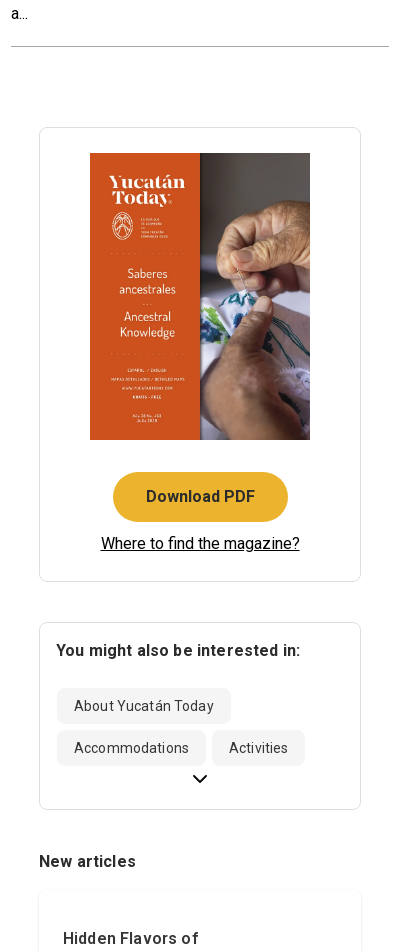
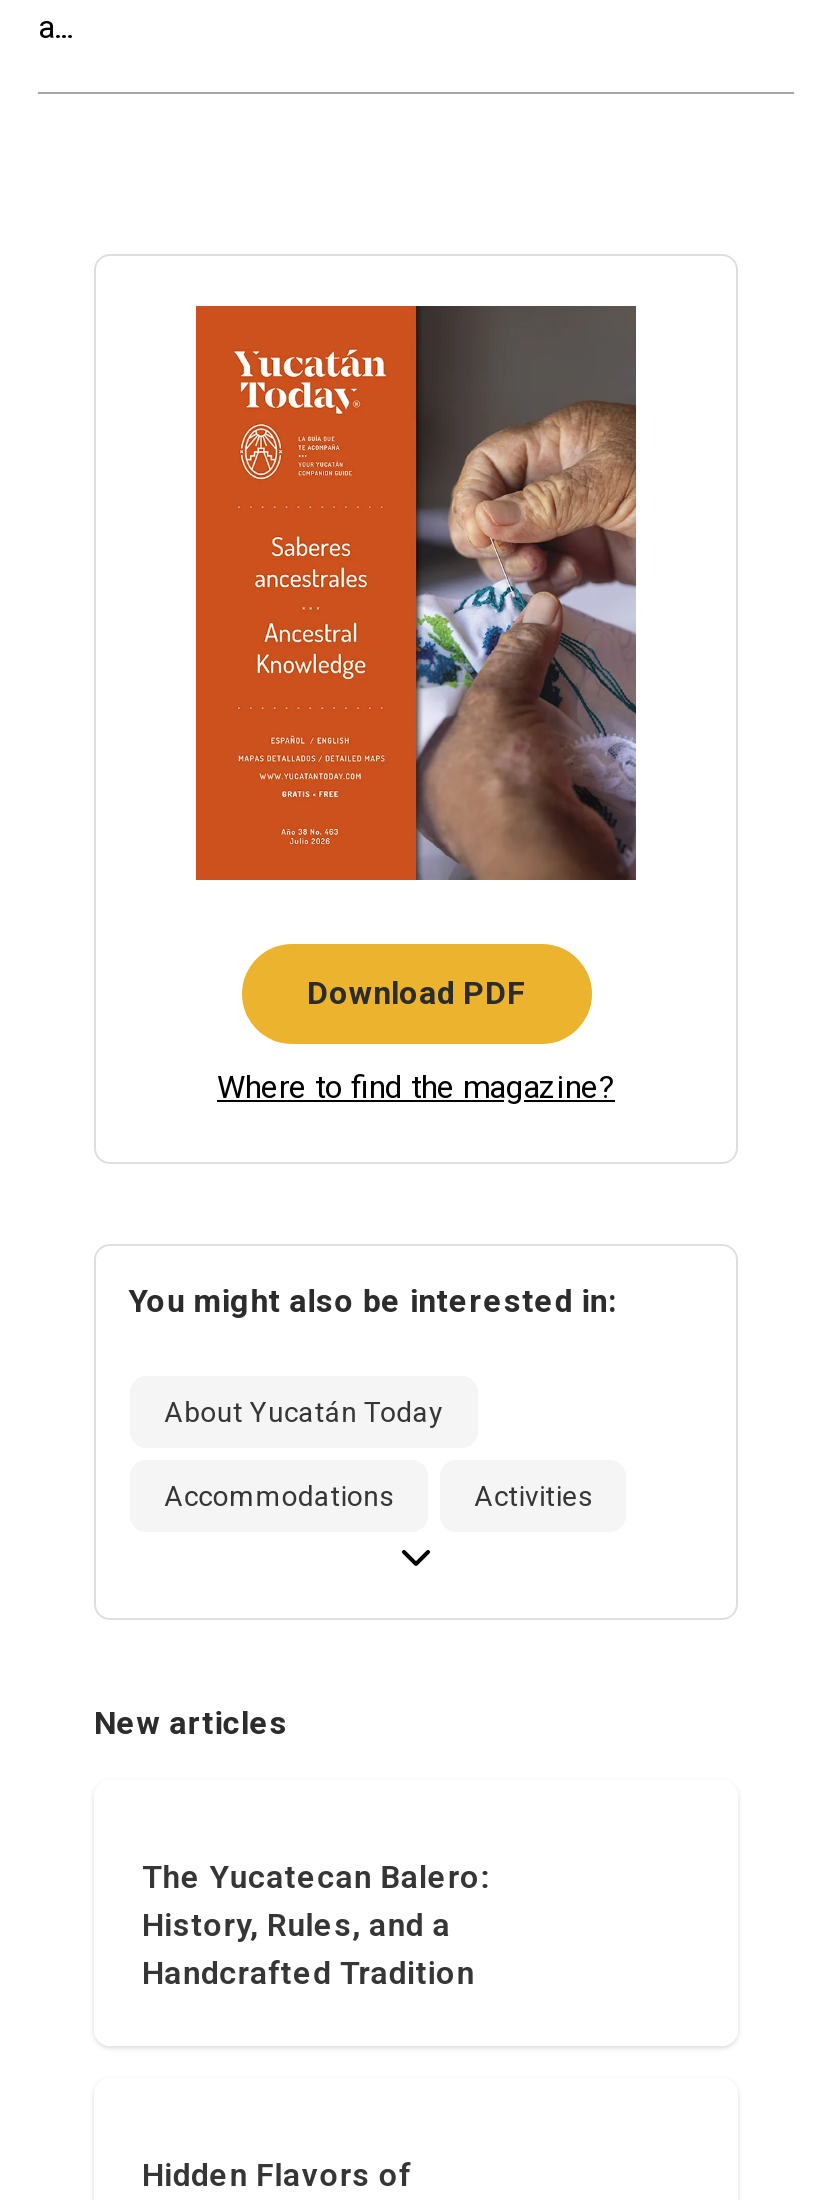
+ The Yucatecan Balero:
+ History, Rules, and a
+ Handcrafted Tradition
